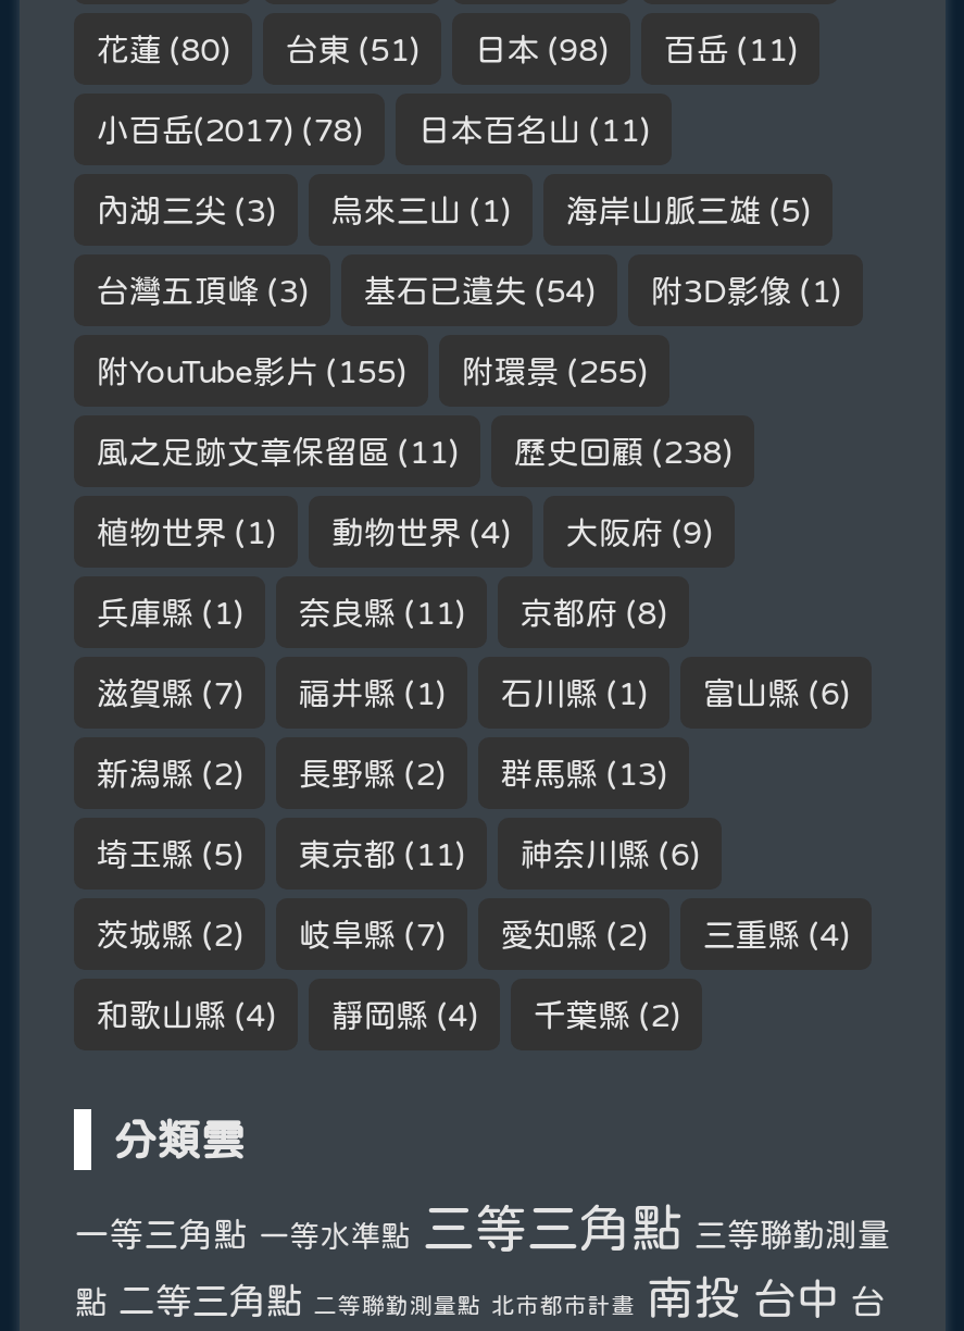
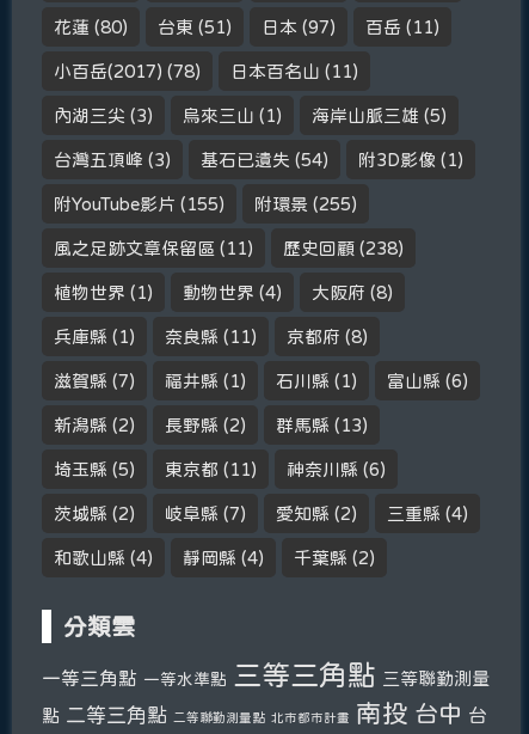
- 花蓮(80) 台東(51) 日本(98) 百岳(11)
+ 花蓮(80) 台東(51) 日本(97) 百岳(11)

- 植物世界(1) 動物世界(4) 大阪府(9)
+ 植物世界(1) 動物世界(4) 大阪府(8)
